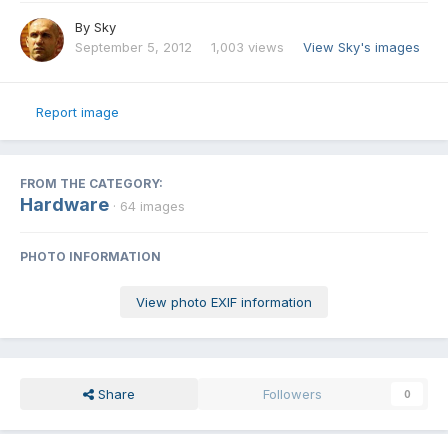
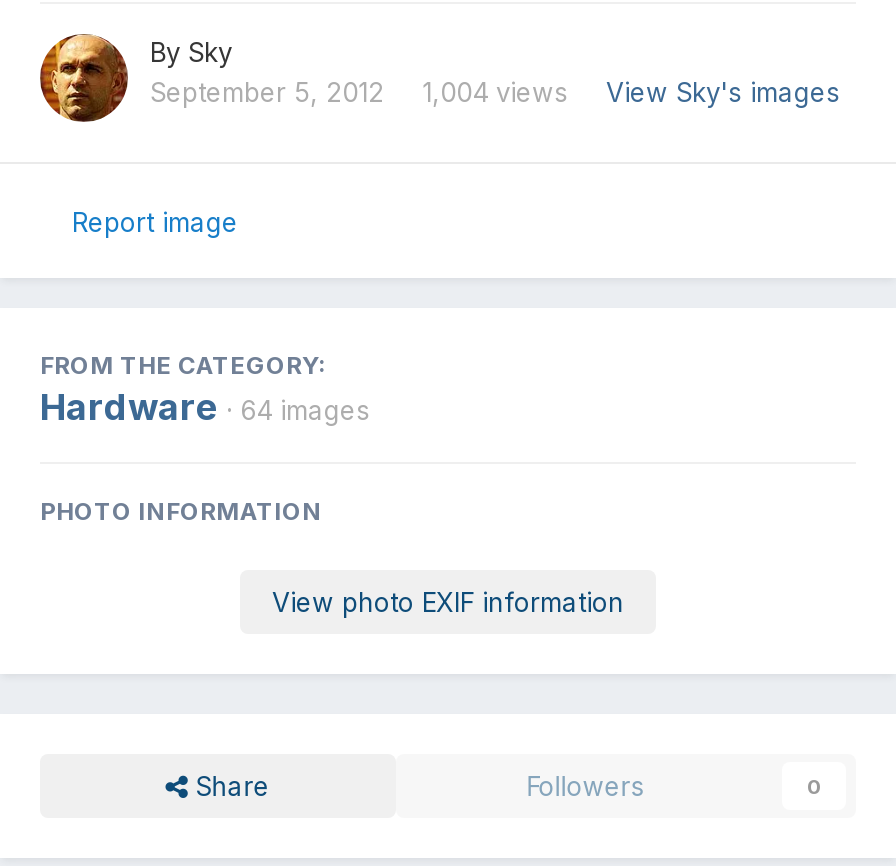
- September 5, 2012 1,003 views View Sky's images
+ September 5, 2012 1,004 views View Sky's images
